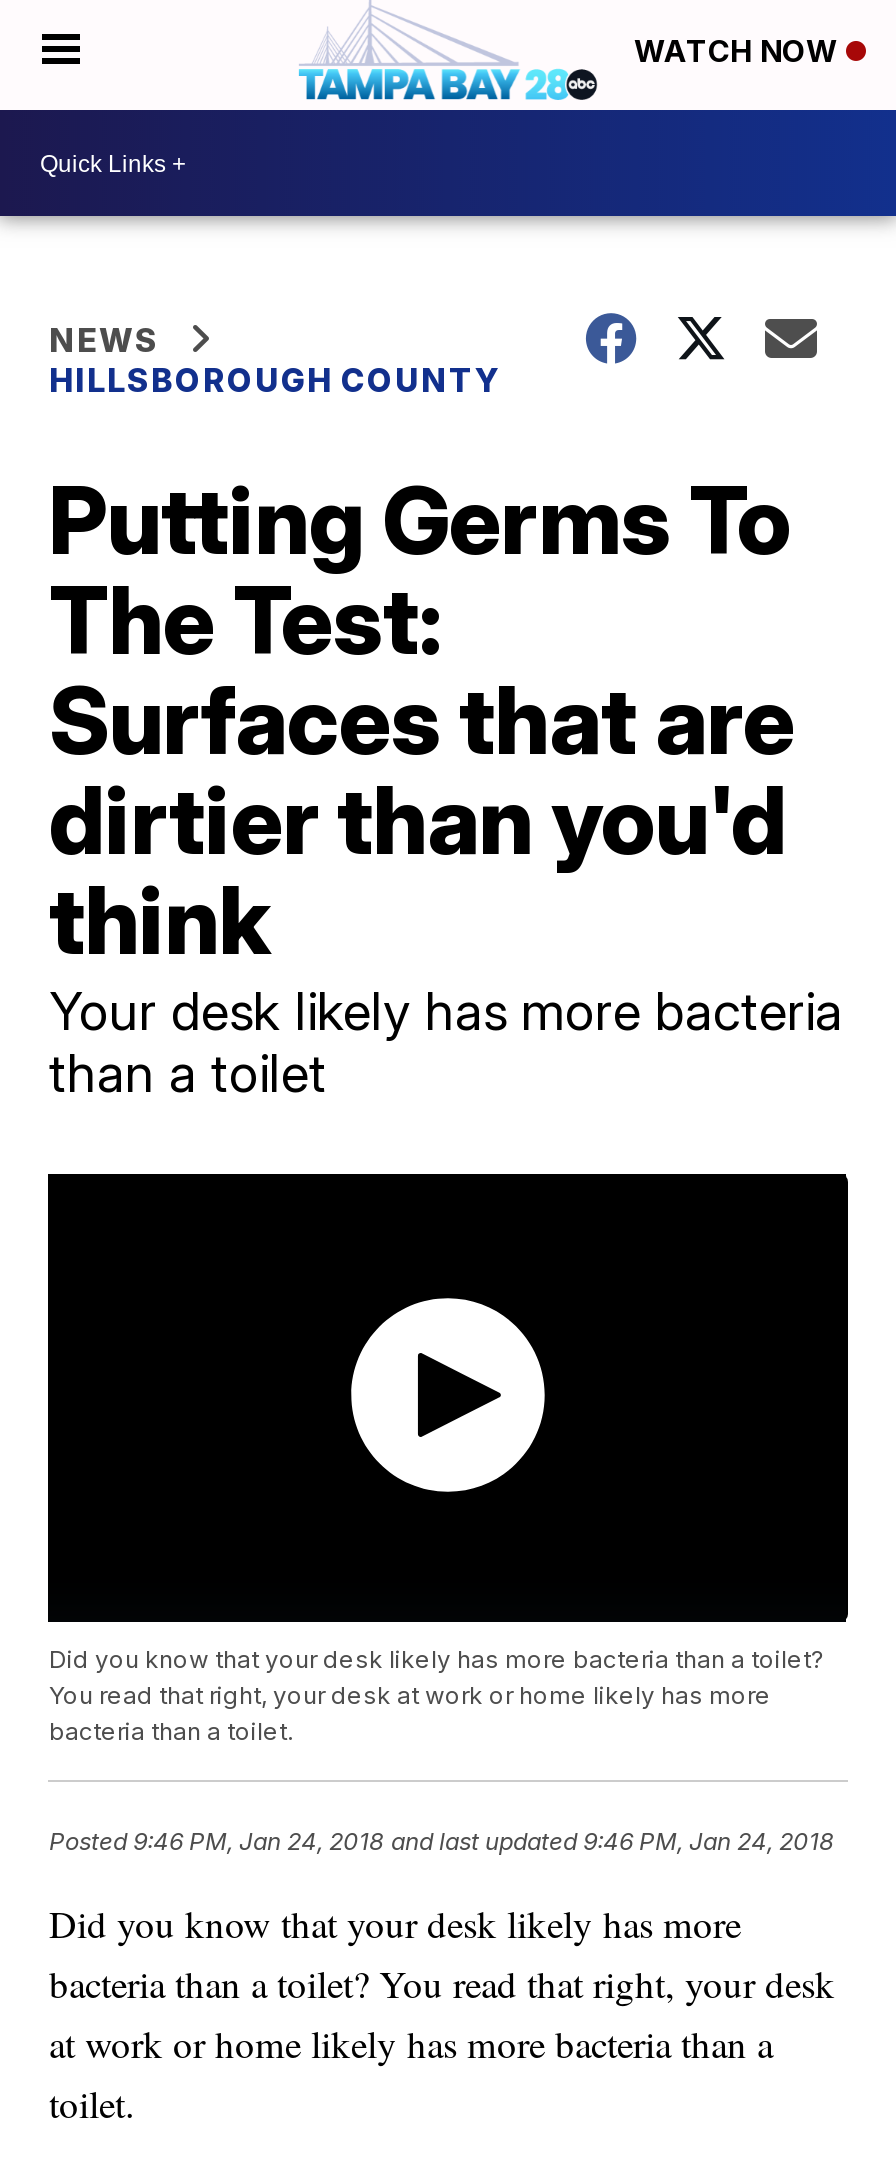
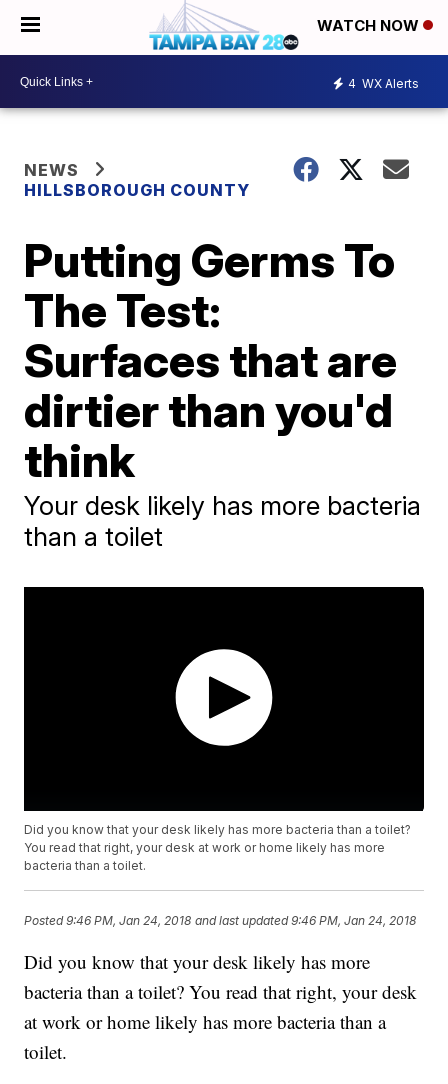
+ 4 WX Alerts
